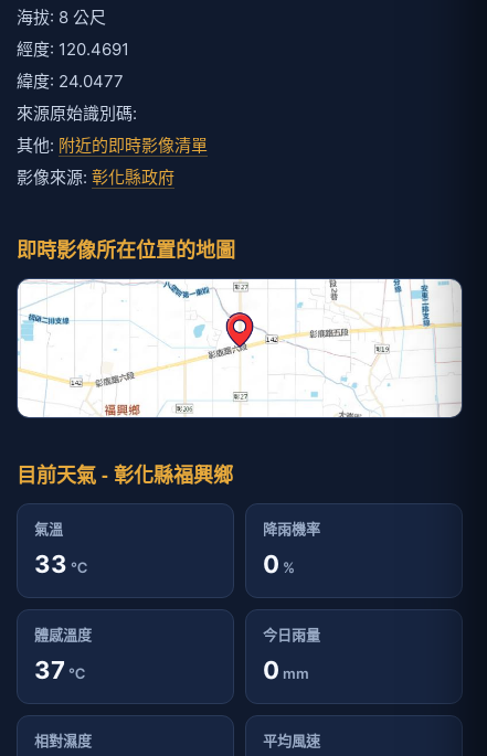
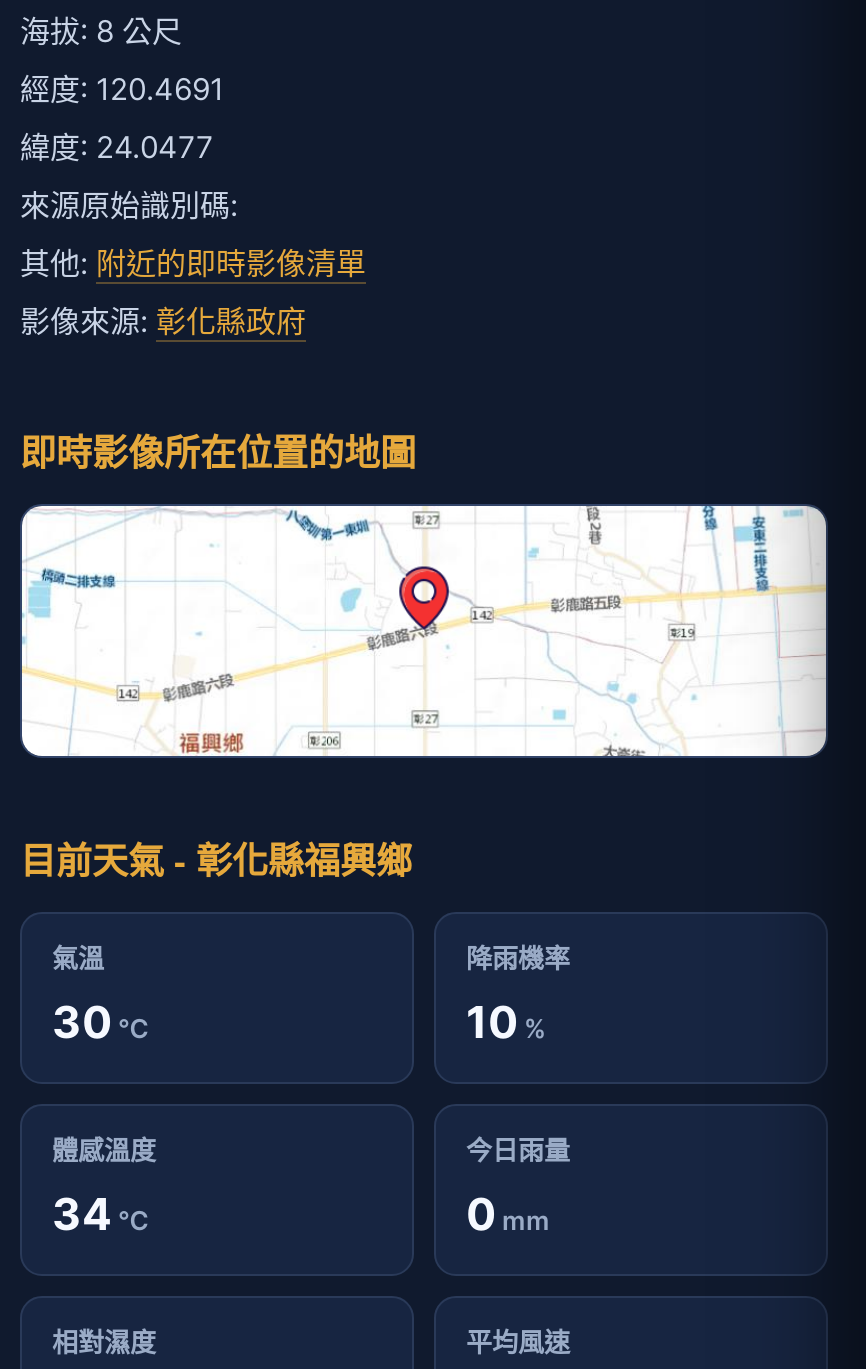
- 33 ℃
+ 30 ℃

- 0%
+ 10%

- 37 ℃
+ 34 ℃
